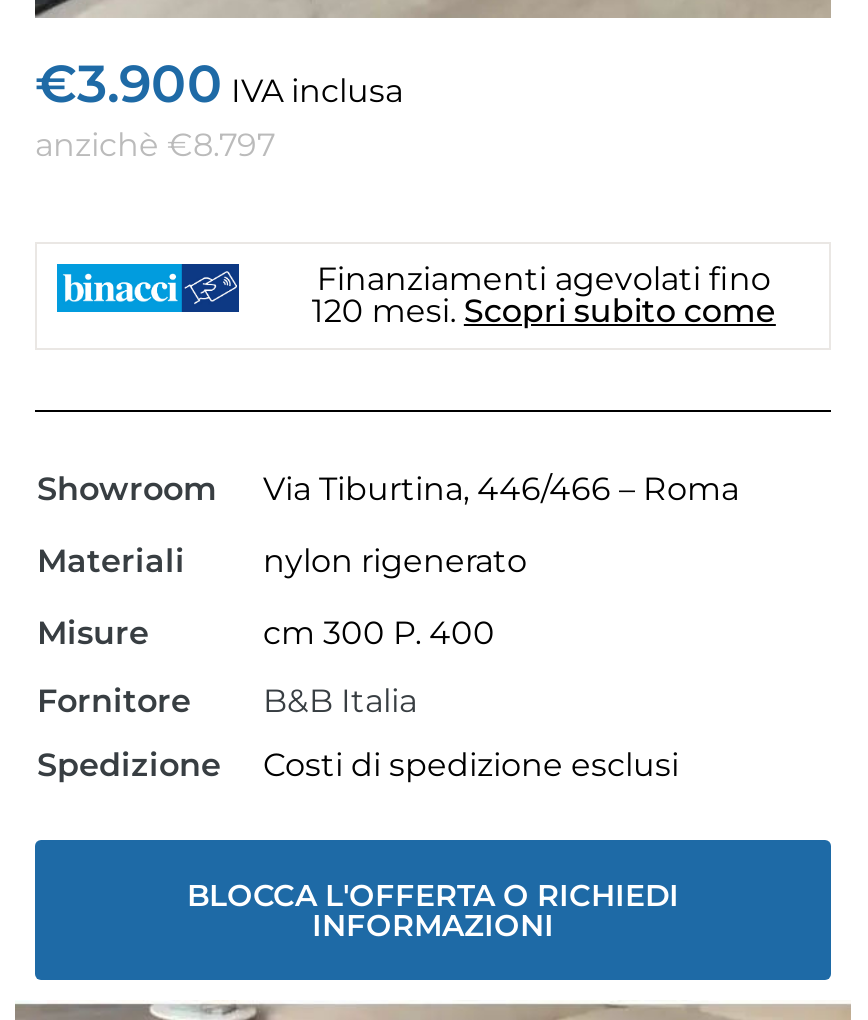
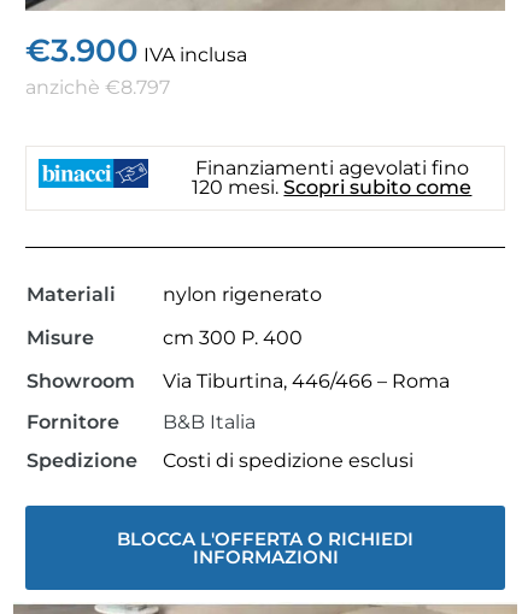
moved down: Showroom | Via Tiburtina, 446/466 – Roma

moved up: Materiali | nylon rigenerato | Misure | cm 300 P. 400
